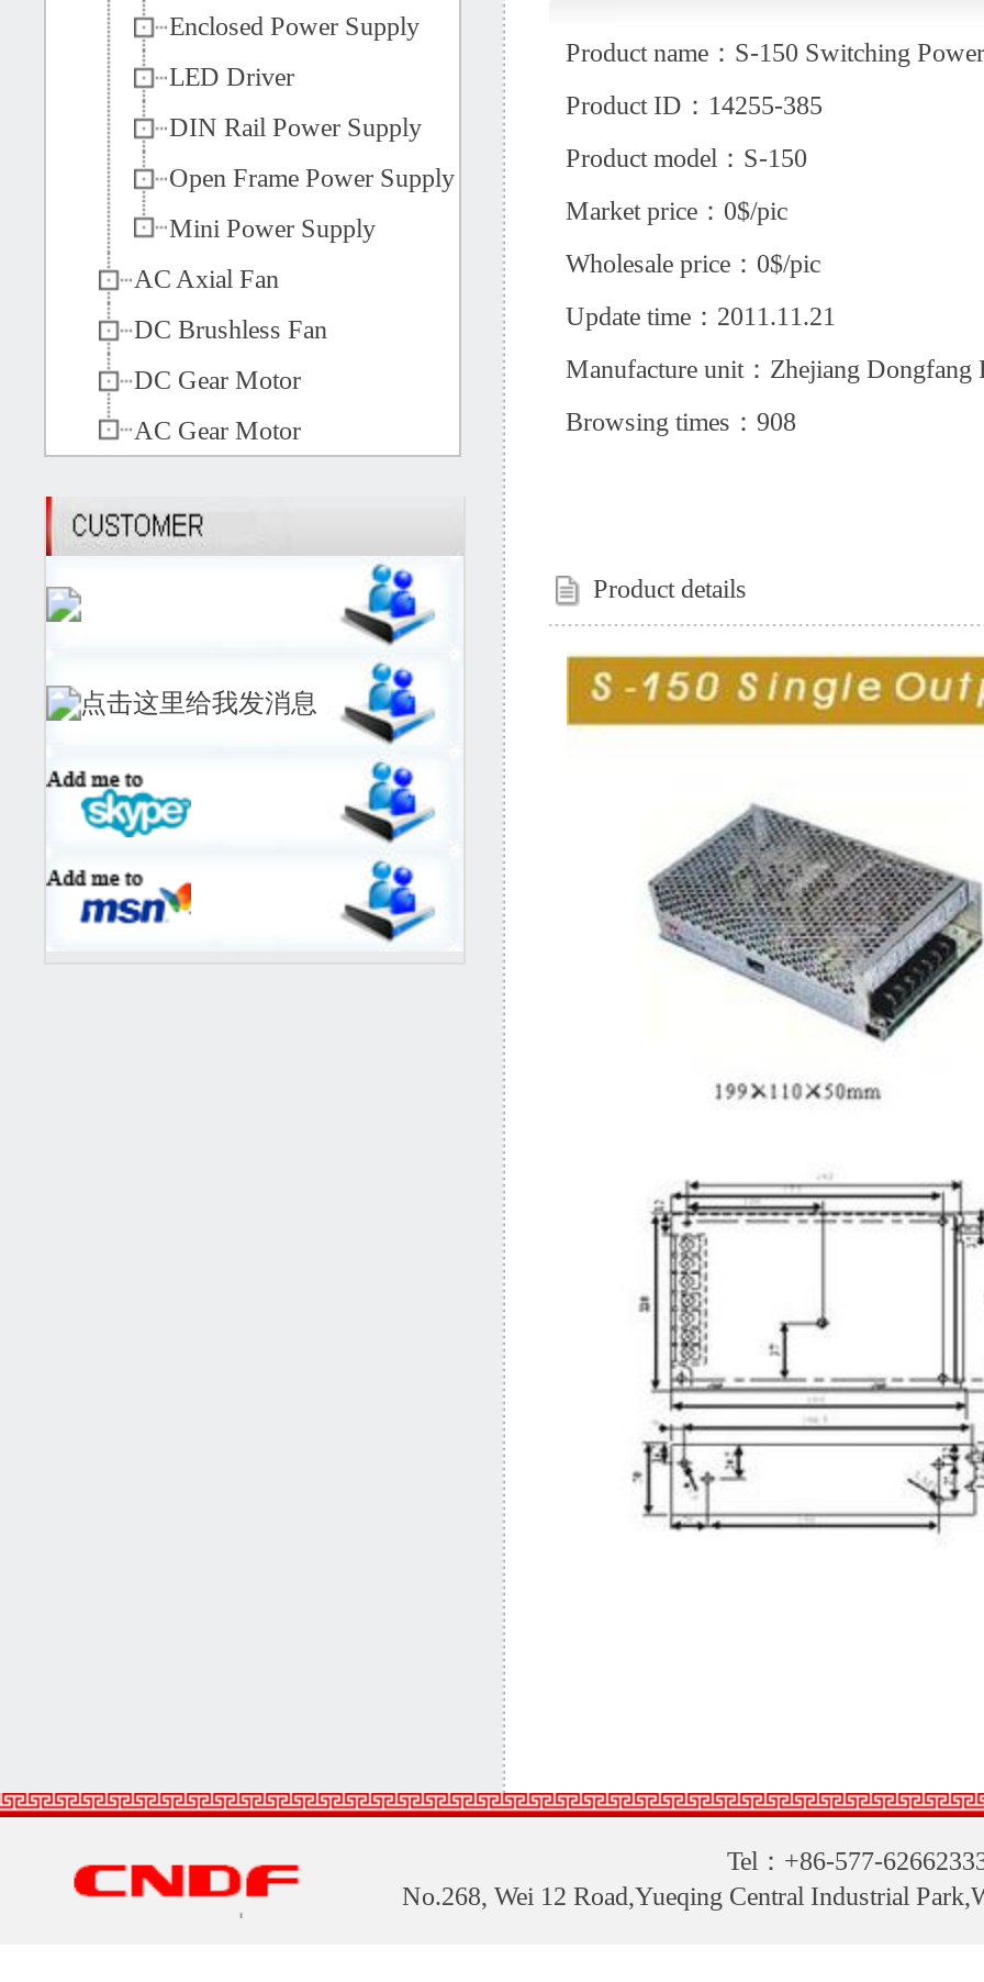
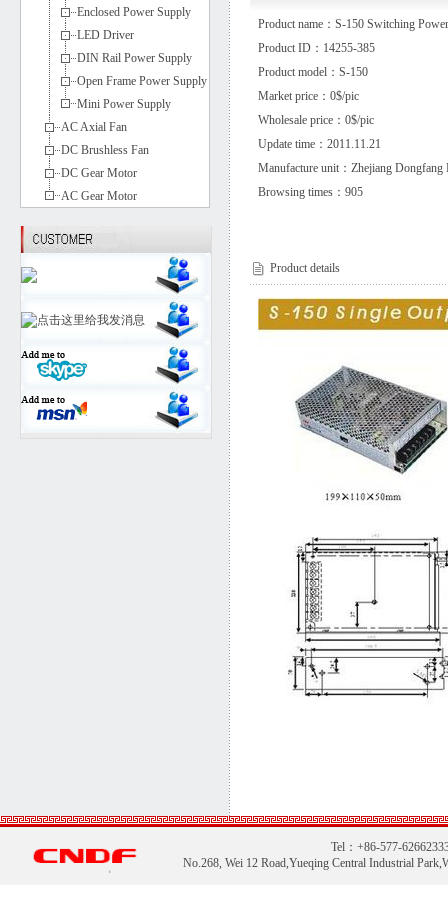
- Browsing times：908
+ Browsing times：905
